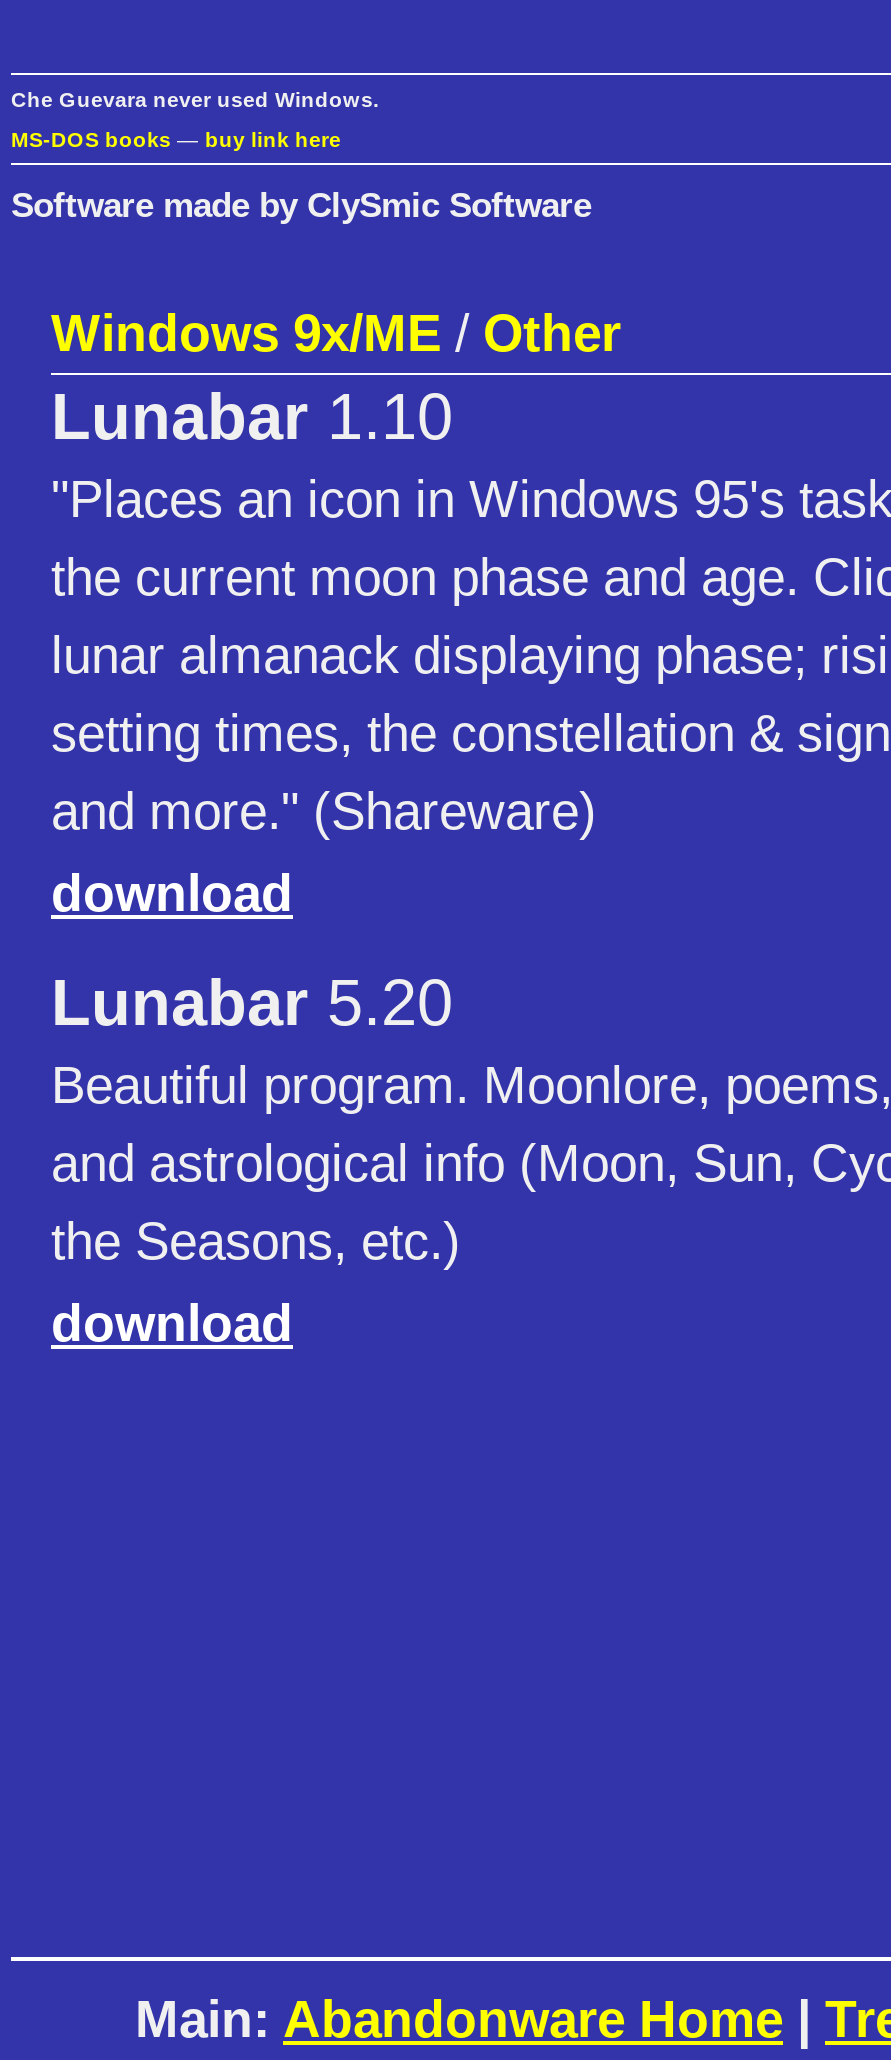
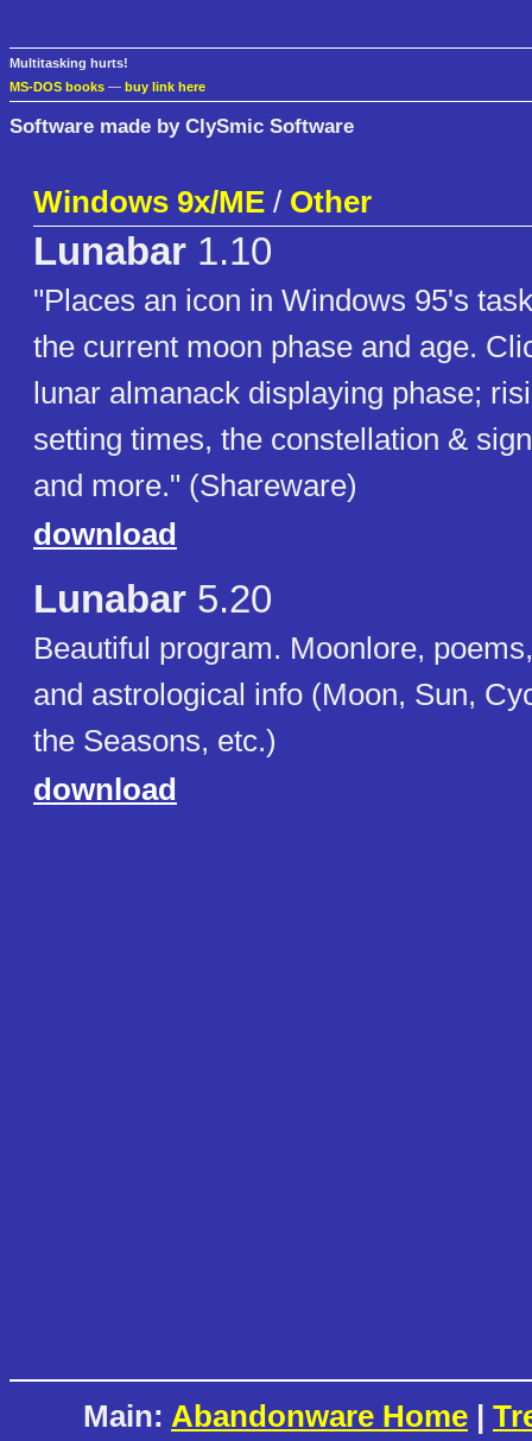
- Che Guevara never used Windows.
+ Multitasking hurts!
